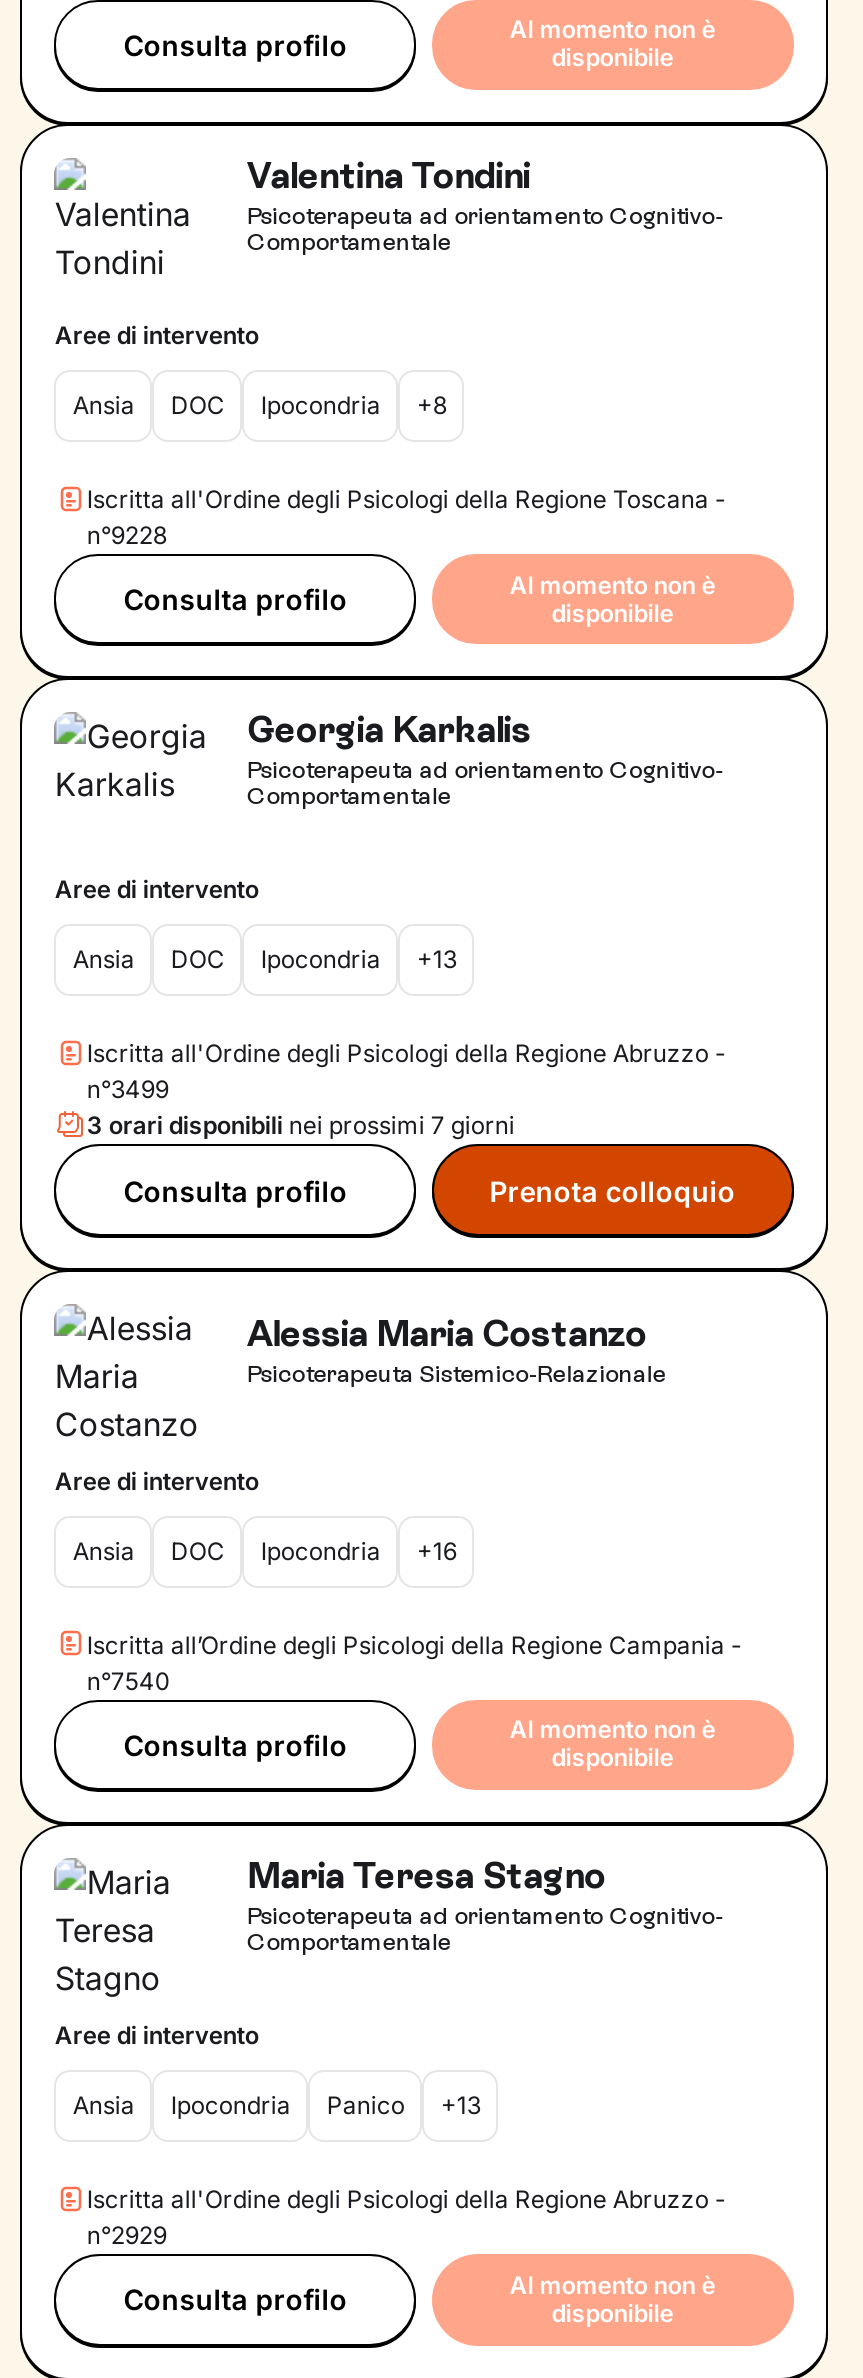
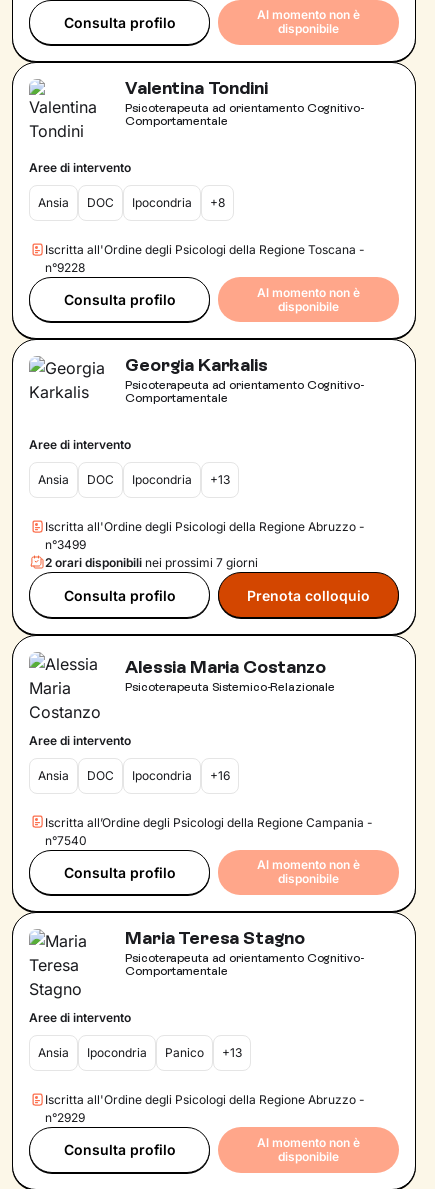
- 3 orari disponibili nei prossimi 7 giorni
+ 2 orari disponibili nei prossimi 7 giorni
